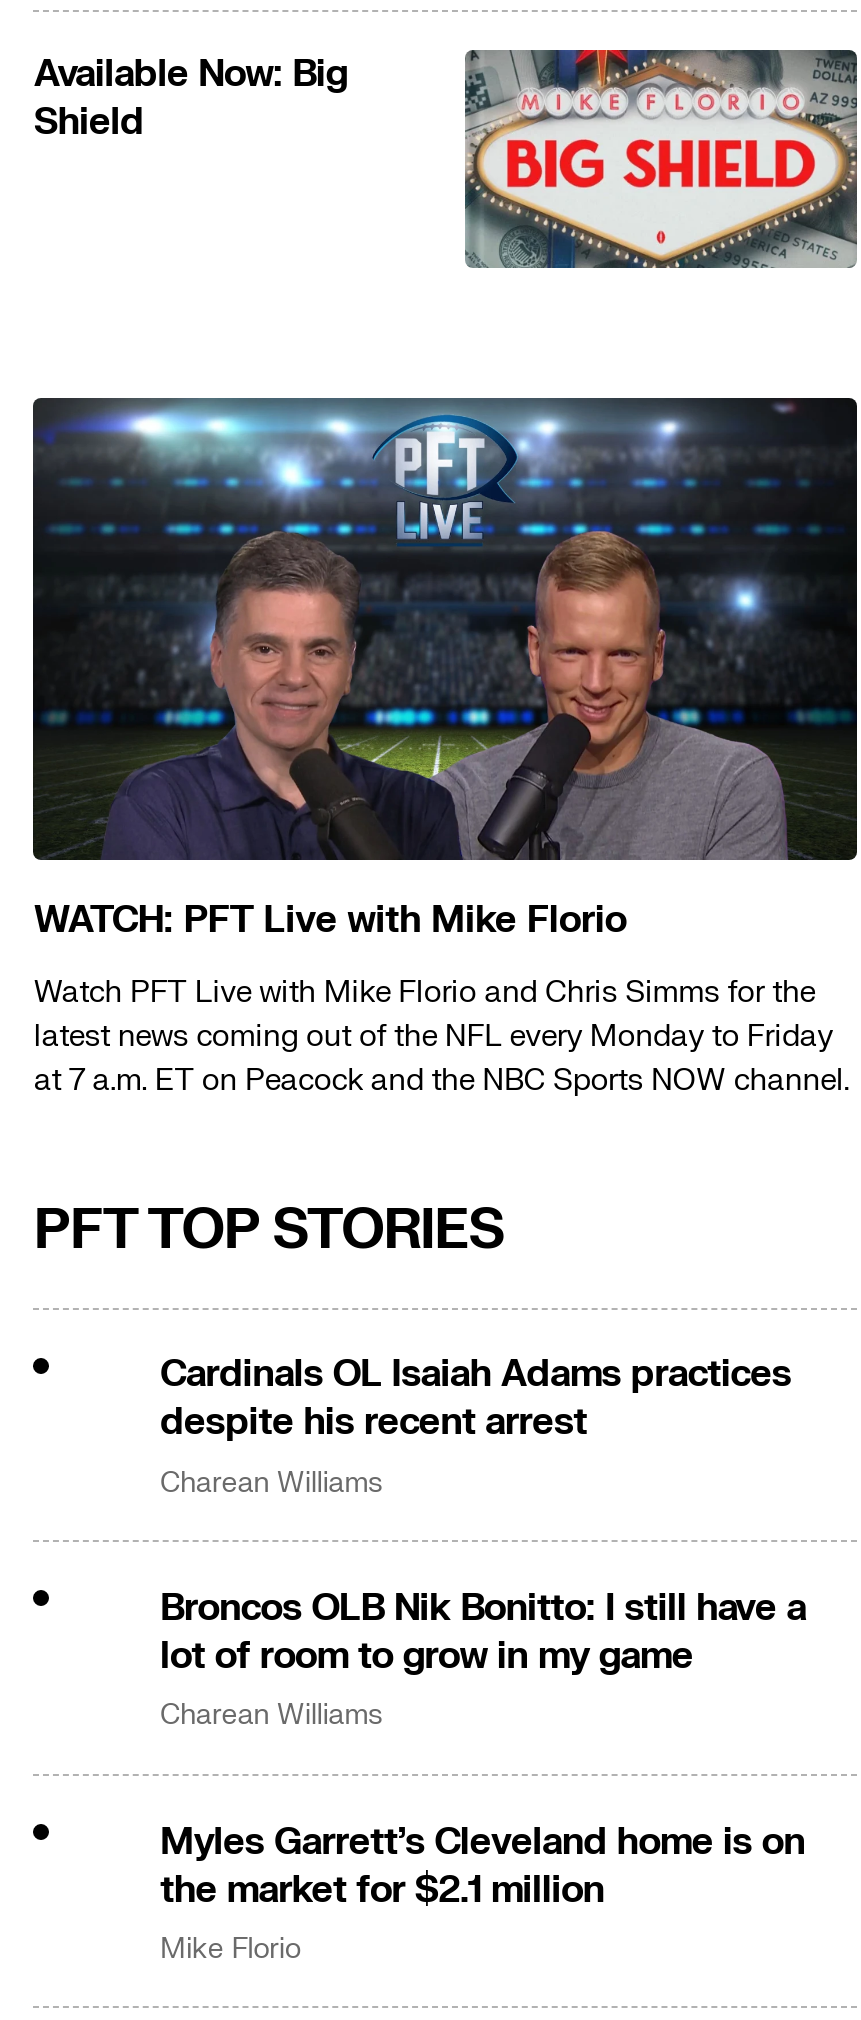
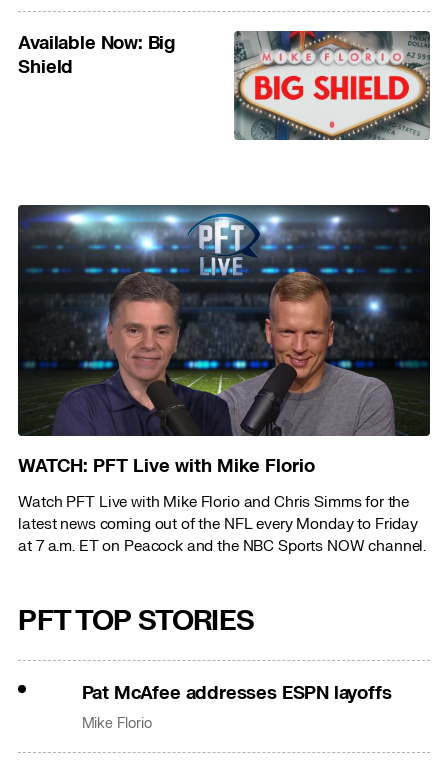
- Cardinals OL Isaiah Adams practices
- despite his recent arrest
- Charean Williams
- Broncos OLB Nik Bonitto: I still have a
- lot of room to grow in my game
- Charean Williams
- Myles Garrett’s Cleveland home is on
- the market for $2.1 million
+ Pat McAfee addresses ESPN layoffs
